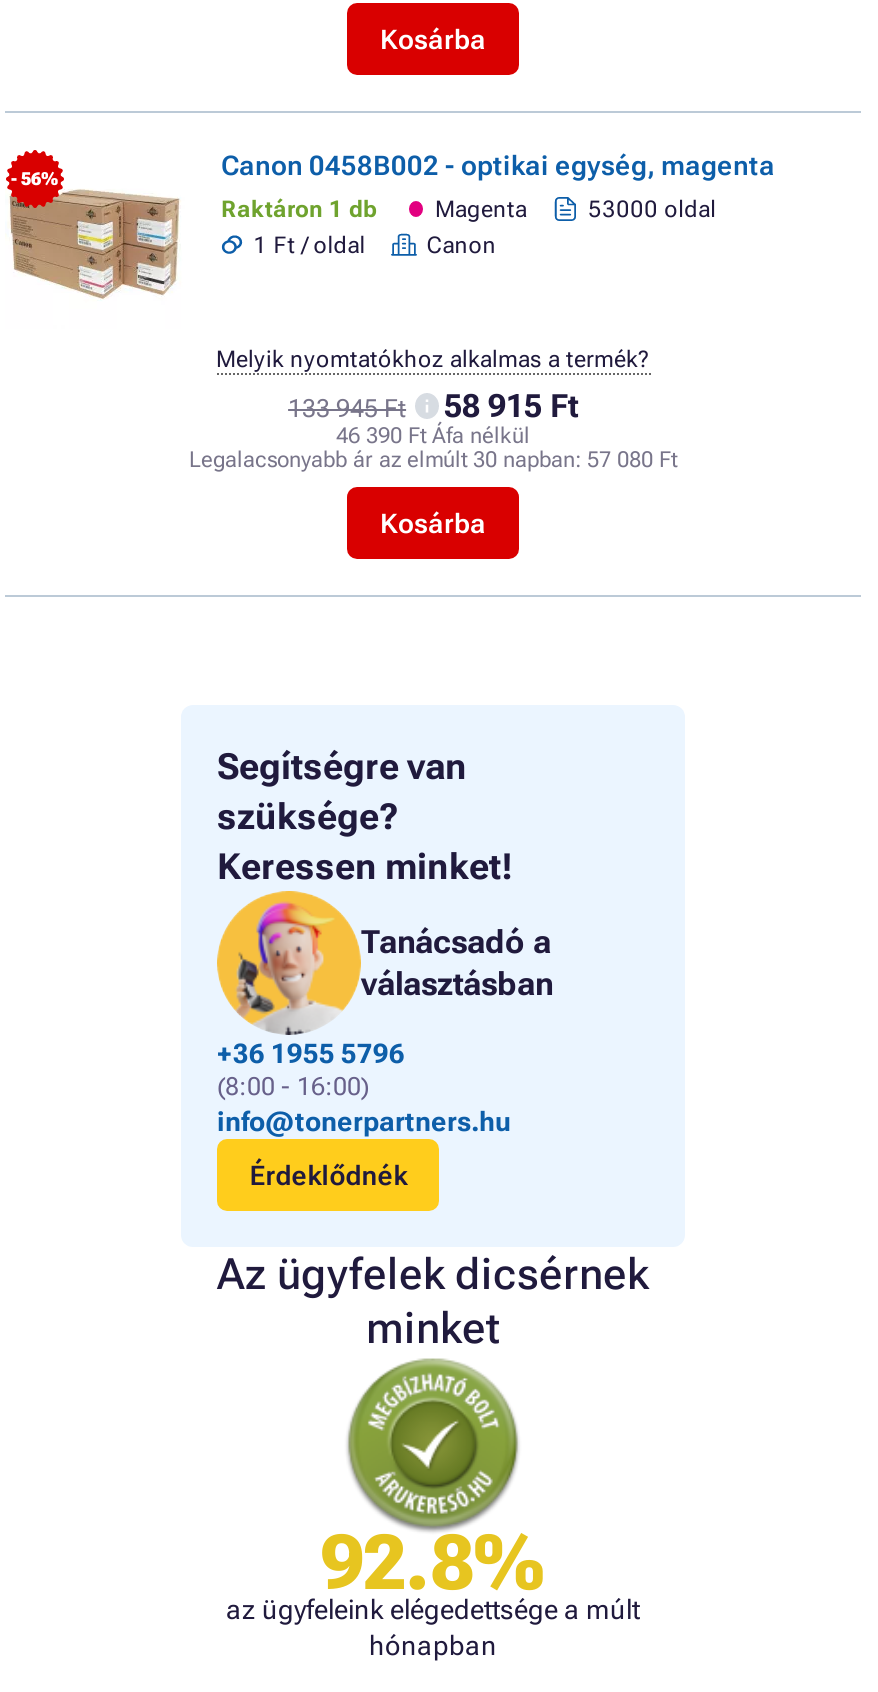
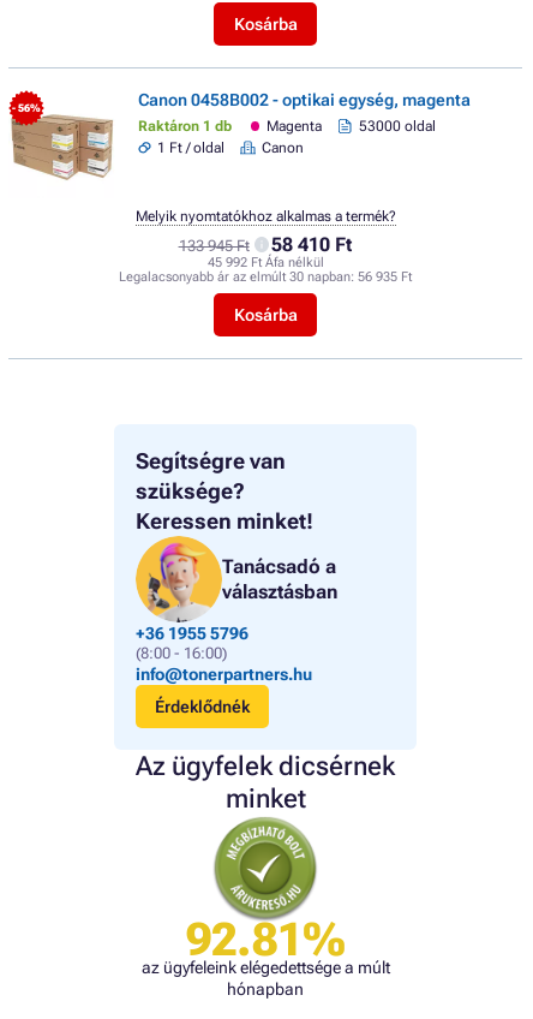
- 58 915 Ft
+ 58 410 Ft

- 46 390 Ft Áfa nélkül
+ 45 992 Ft Áfa nélkül

- Legalacsonyabb ár az elmúlt 30 napban: 57 080 Ft
+ Legalacsonyabb ár az elmúlt 30 napban: 56 935 Ft

- 92.8%
+ 92.81%
